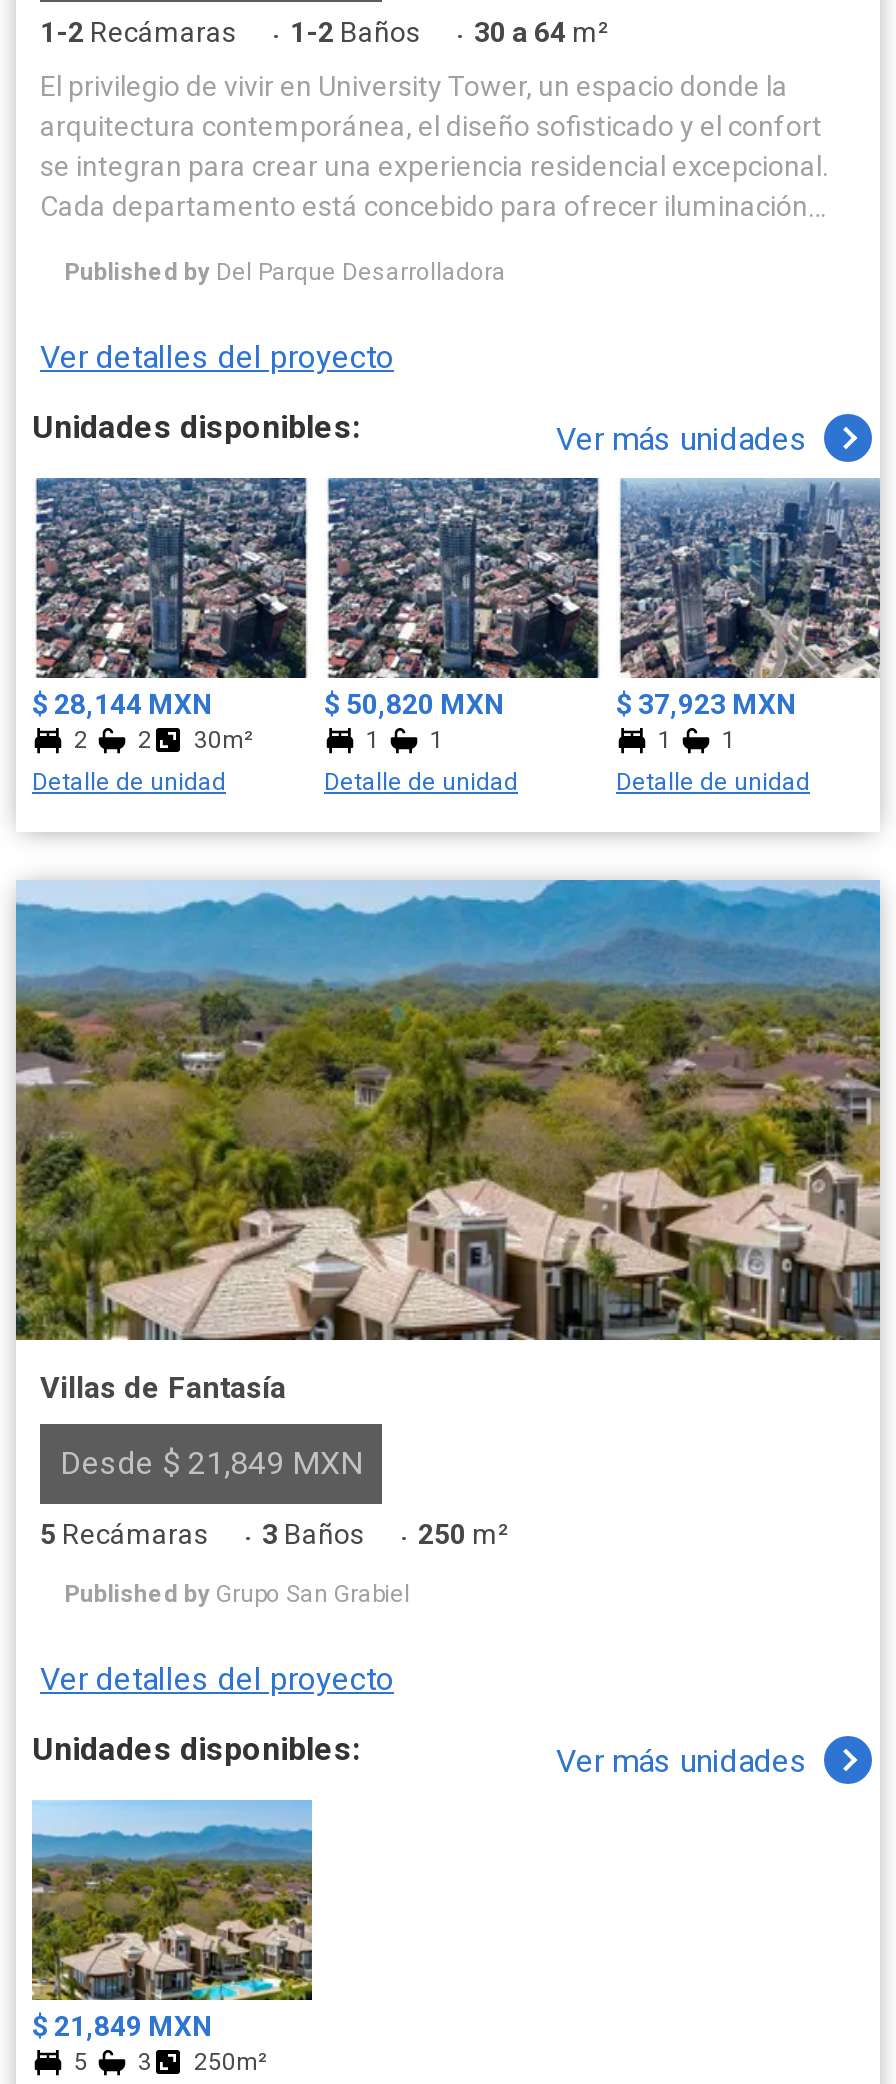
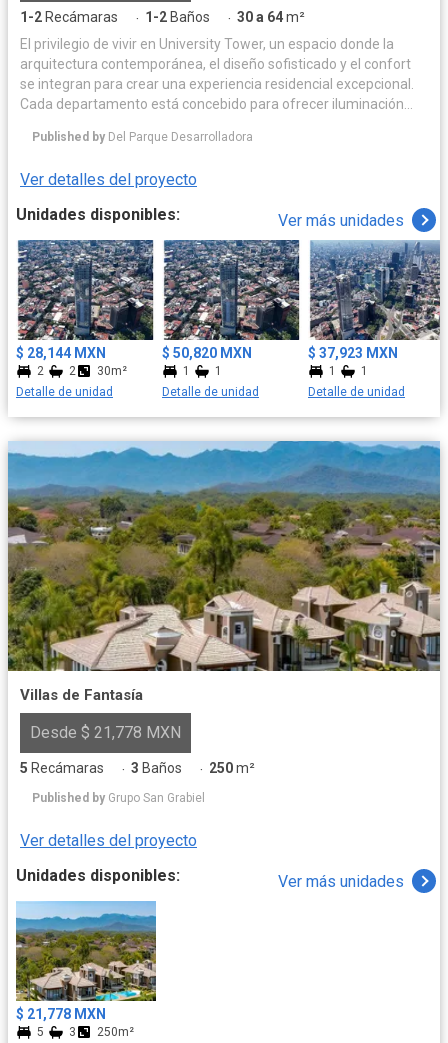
- Desde $ 21,849 MXN
+ Desde $ 21,778 MXN

- $ 21,849 MXN
+ $ 21,778 MXN
